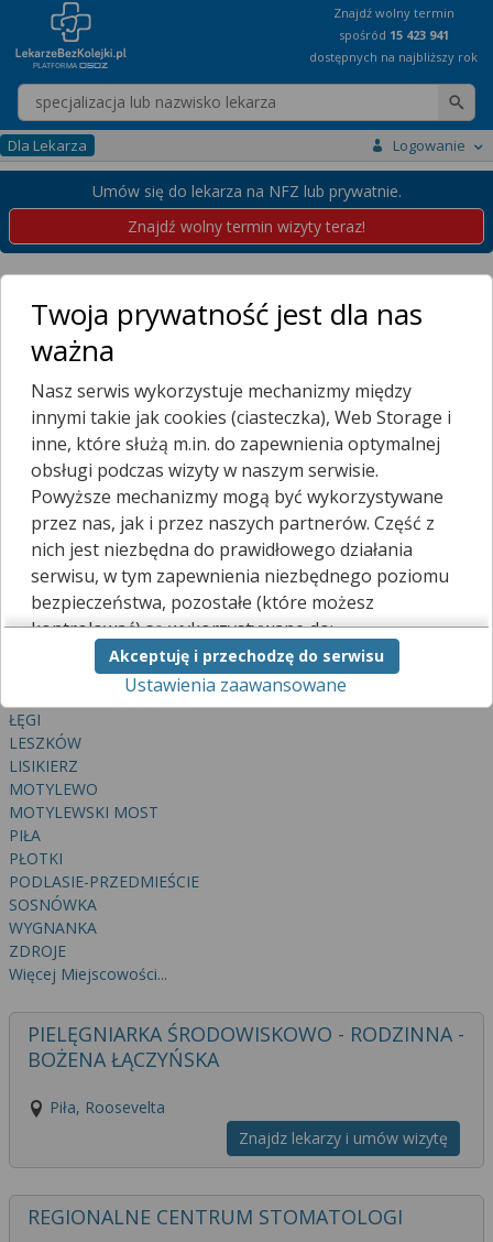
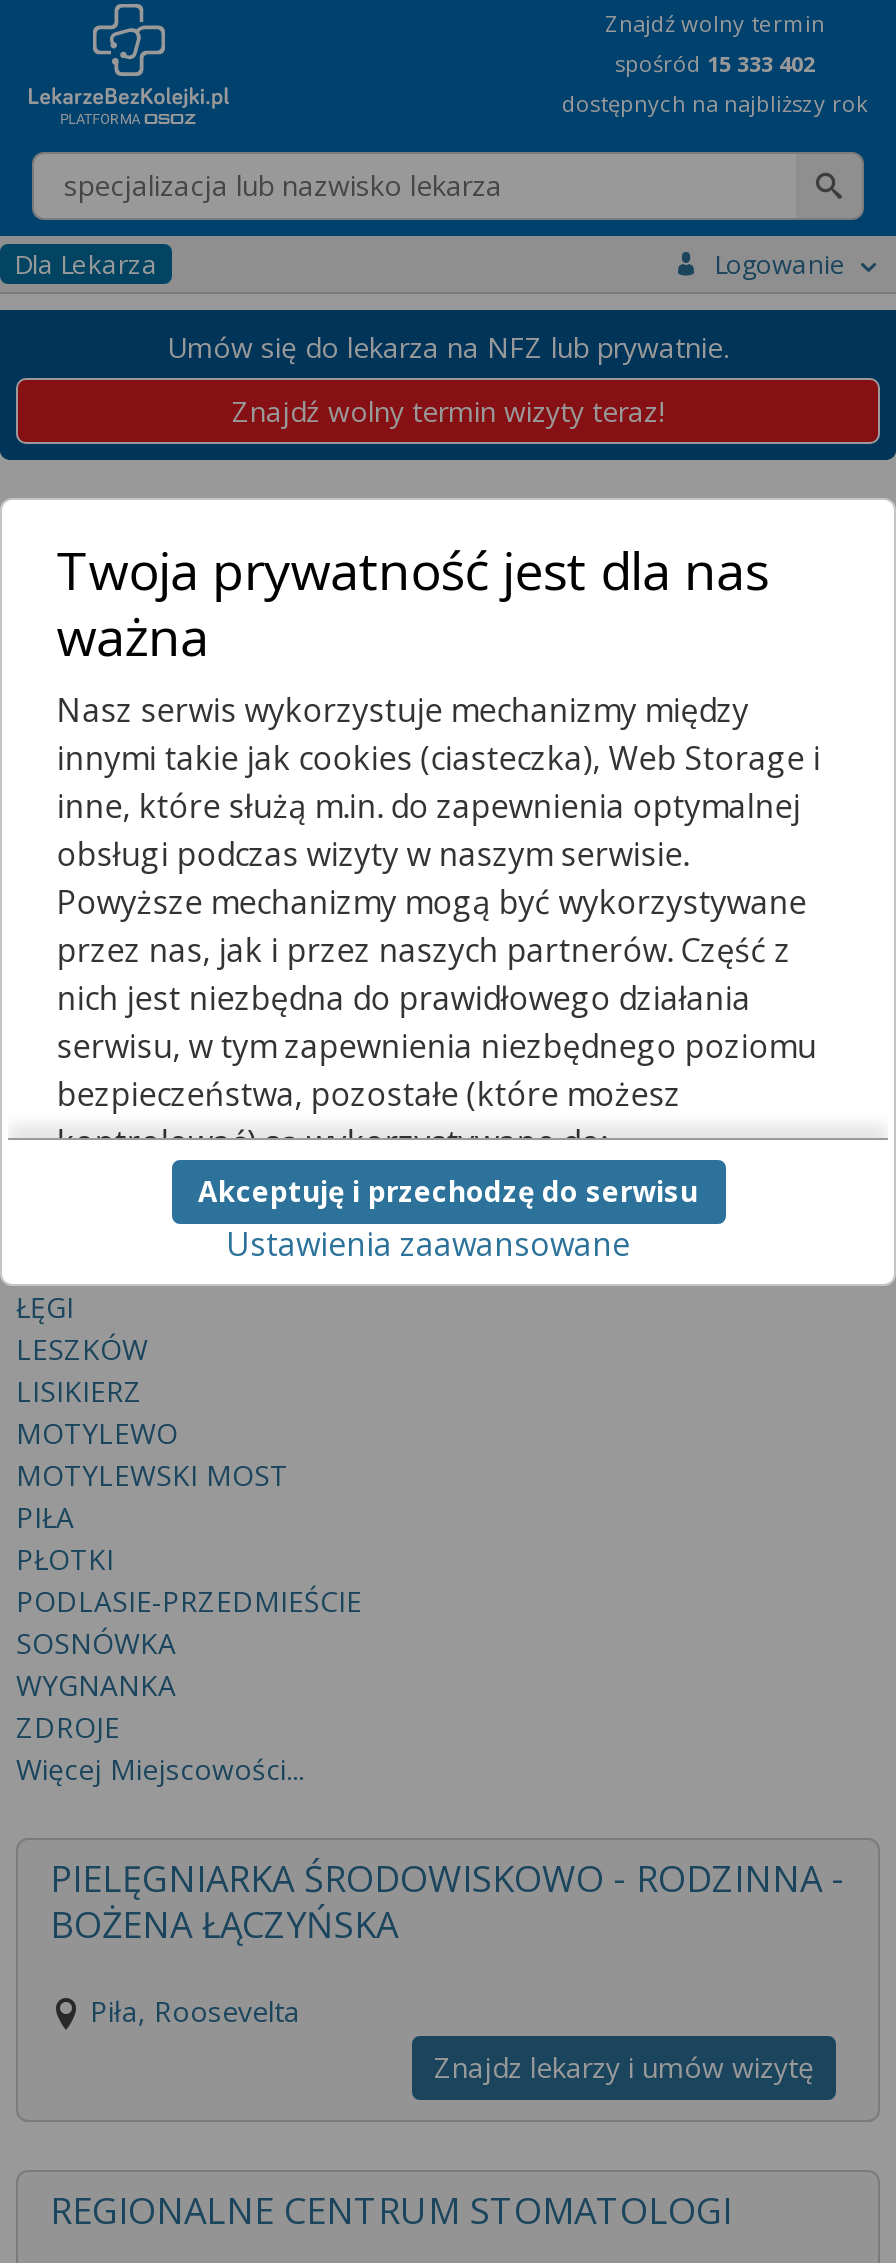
- spośród 15 423 941
+ spośród 15 333 402
